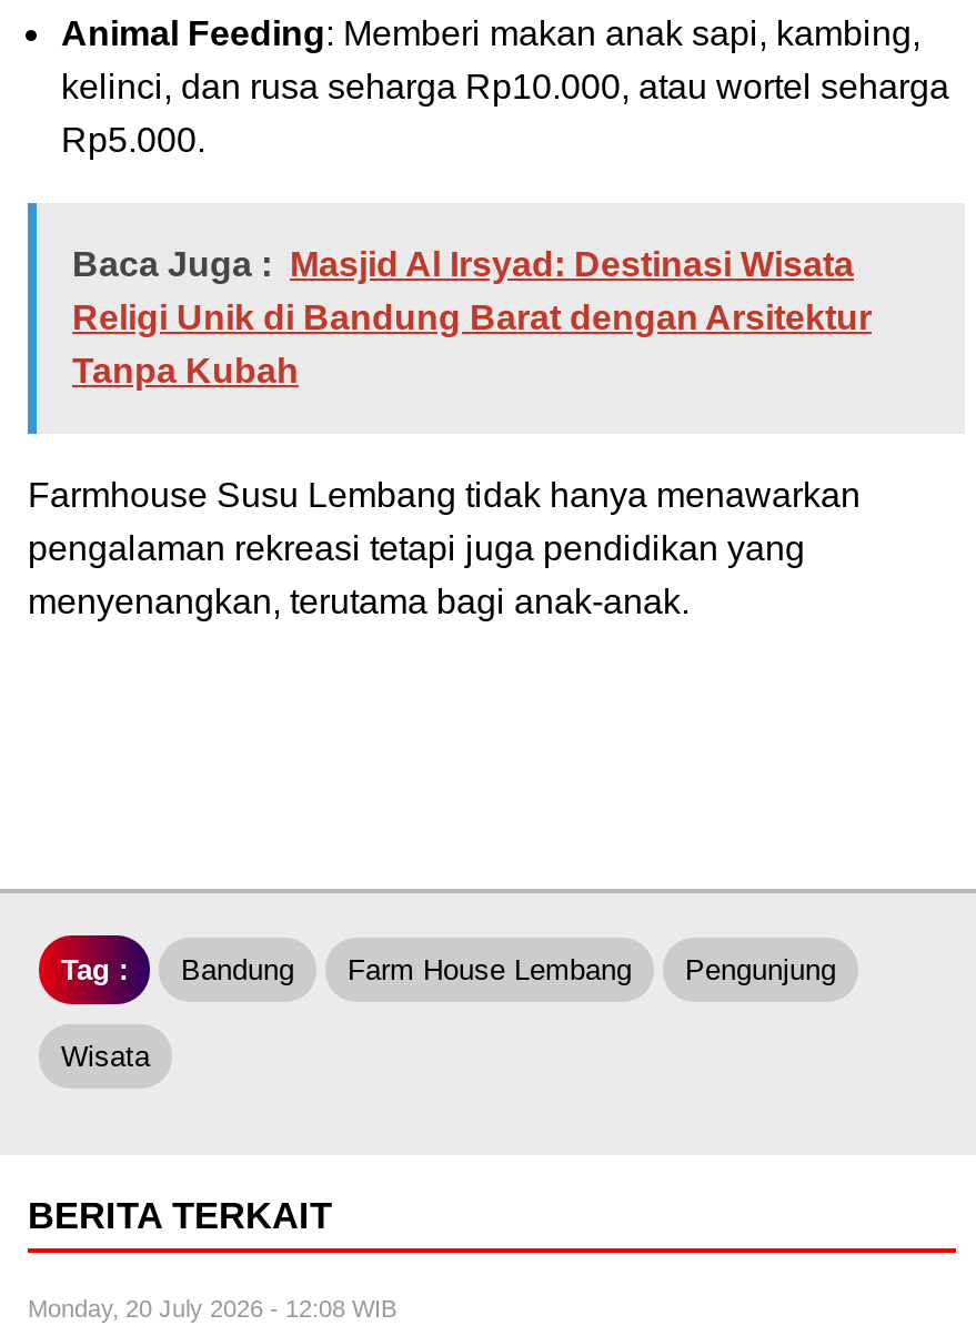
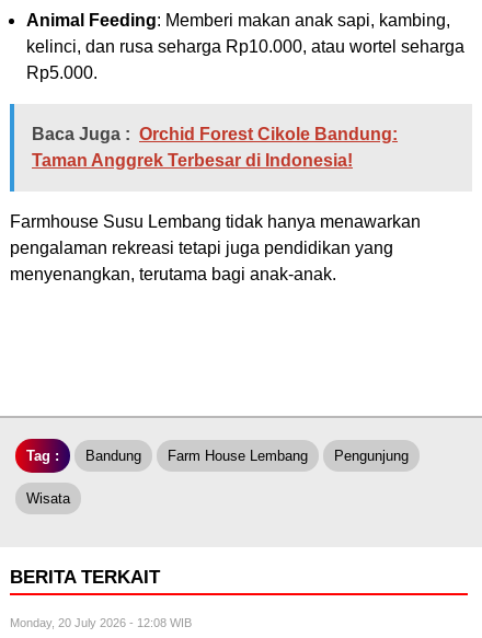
- Baca Juga : Masjid Al Irsyad: Destinasi Wisata
- Religi Unik di Bandung Barat dengan Arsitektur
- Tanpa Kubah
+ Baca Juga : Orchid Forest Cikole Bandung:
+ Taman Anggrek Terbesar di Indonesia!
